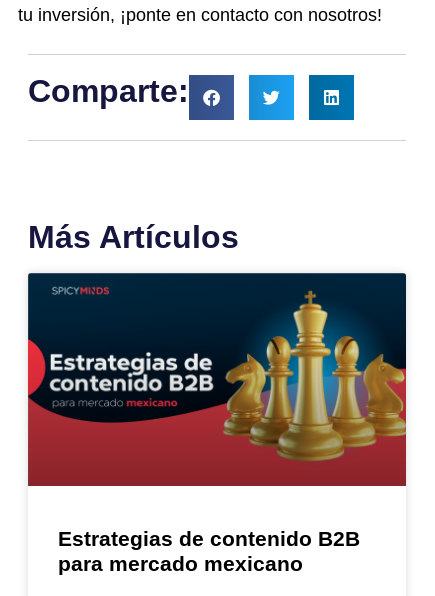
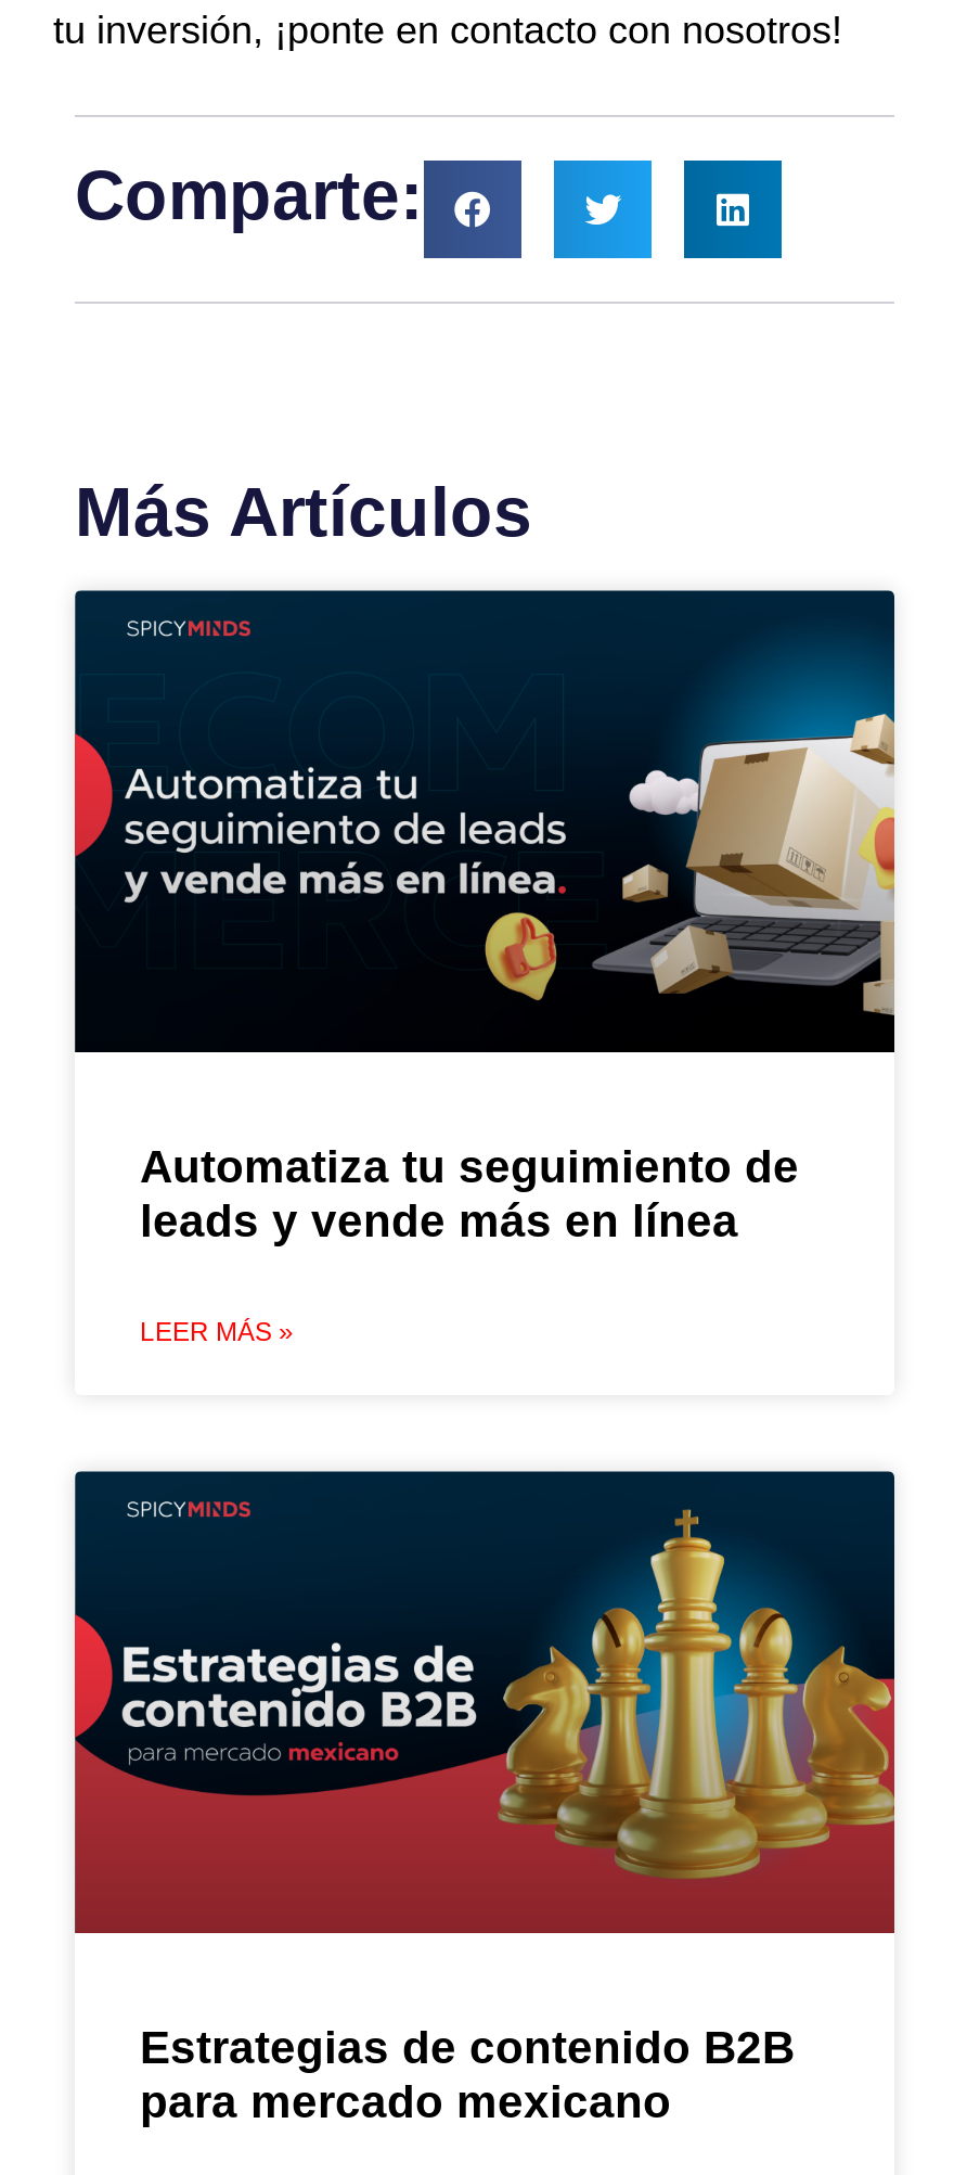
+ [image]
+ Automatiza tu seguimiento de
+ leads y vende más en línea
+ LEER MÁS »
